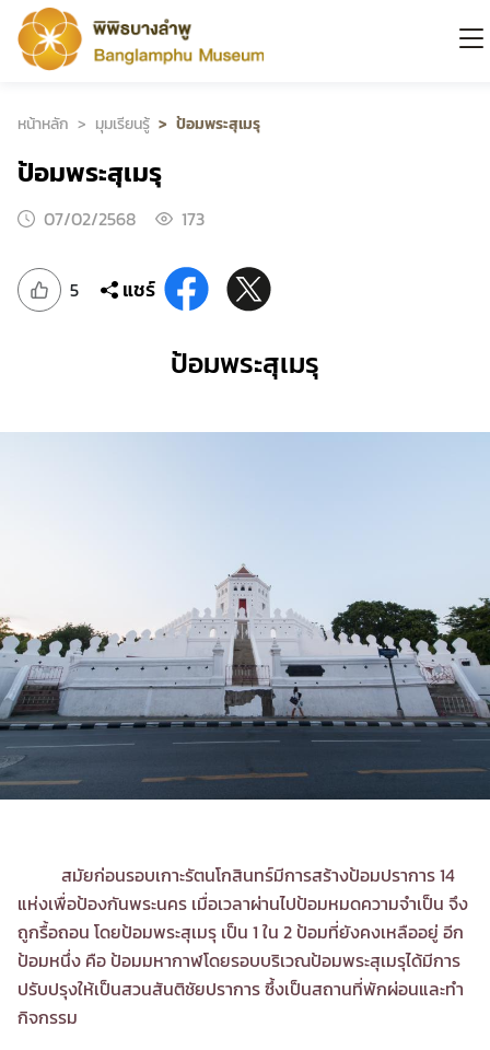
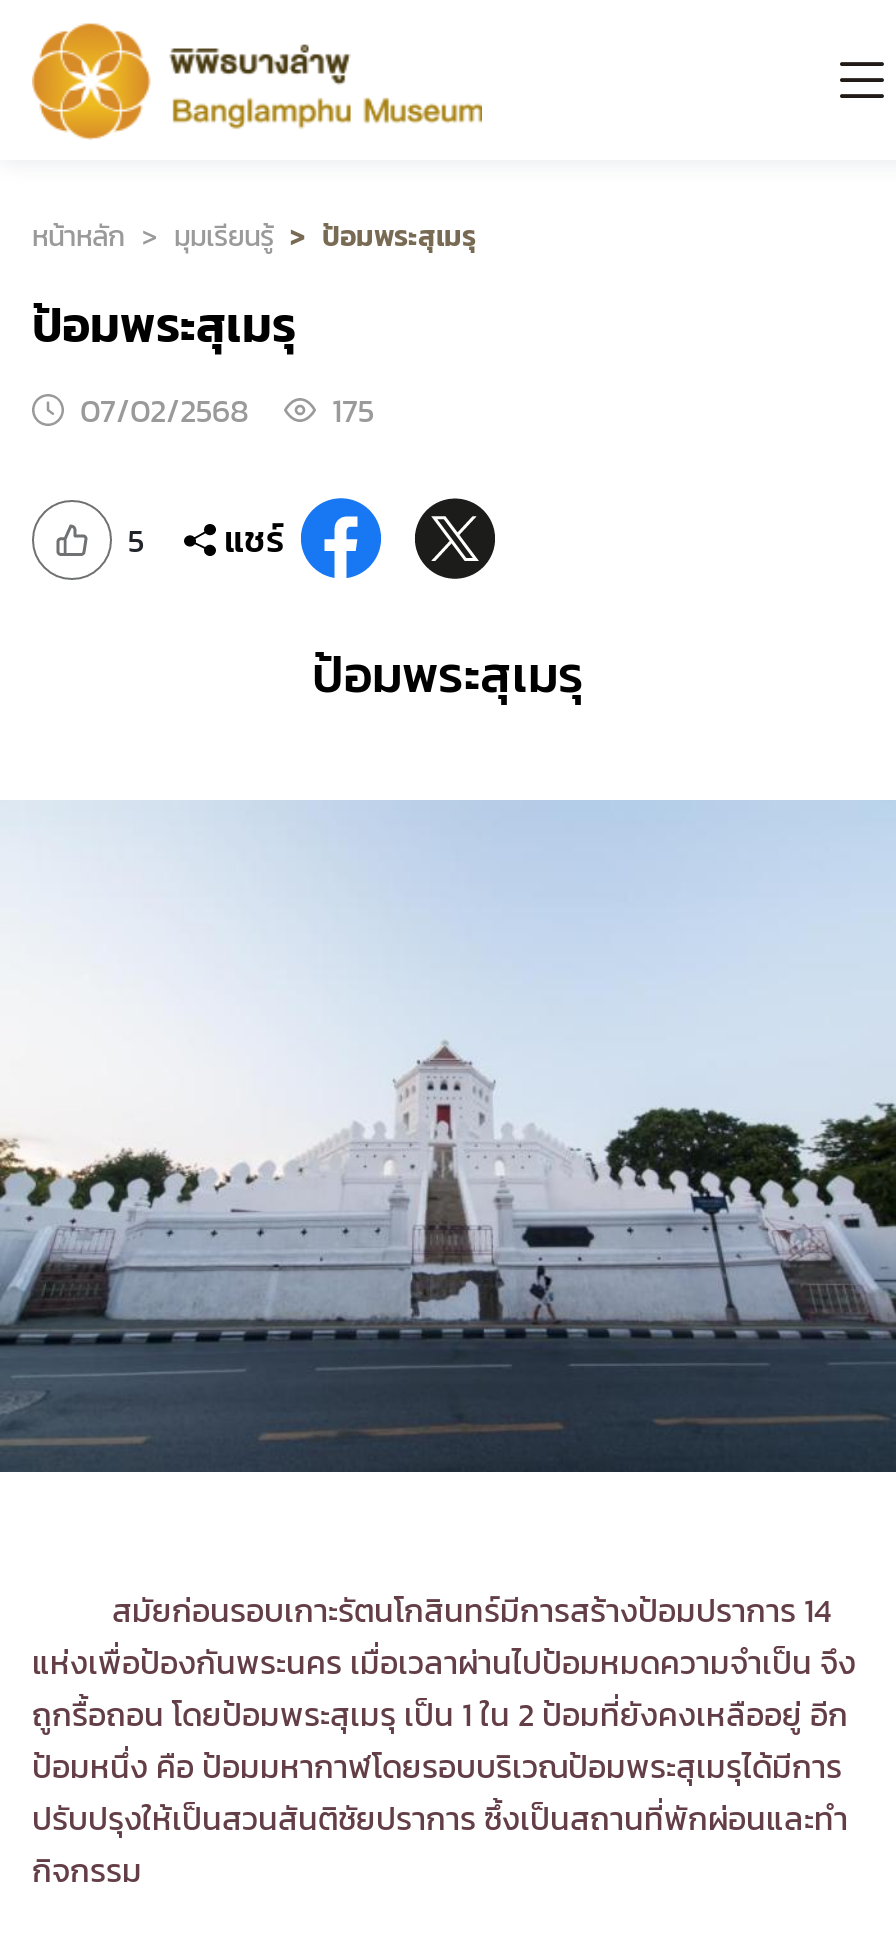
- 07/02/2568 173
+ 07/02/2568 175
